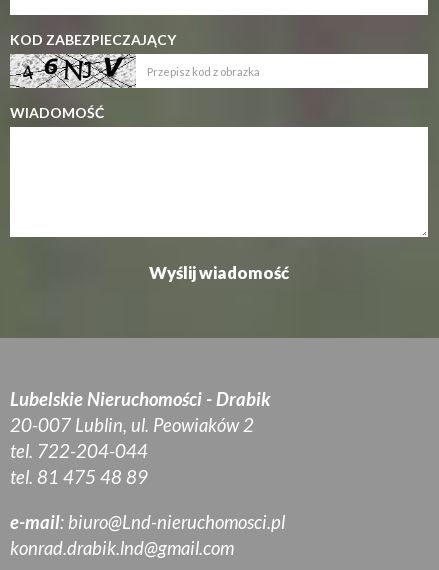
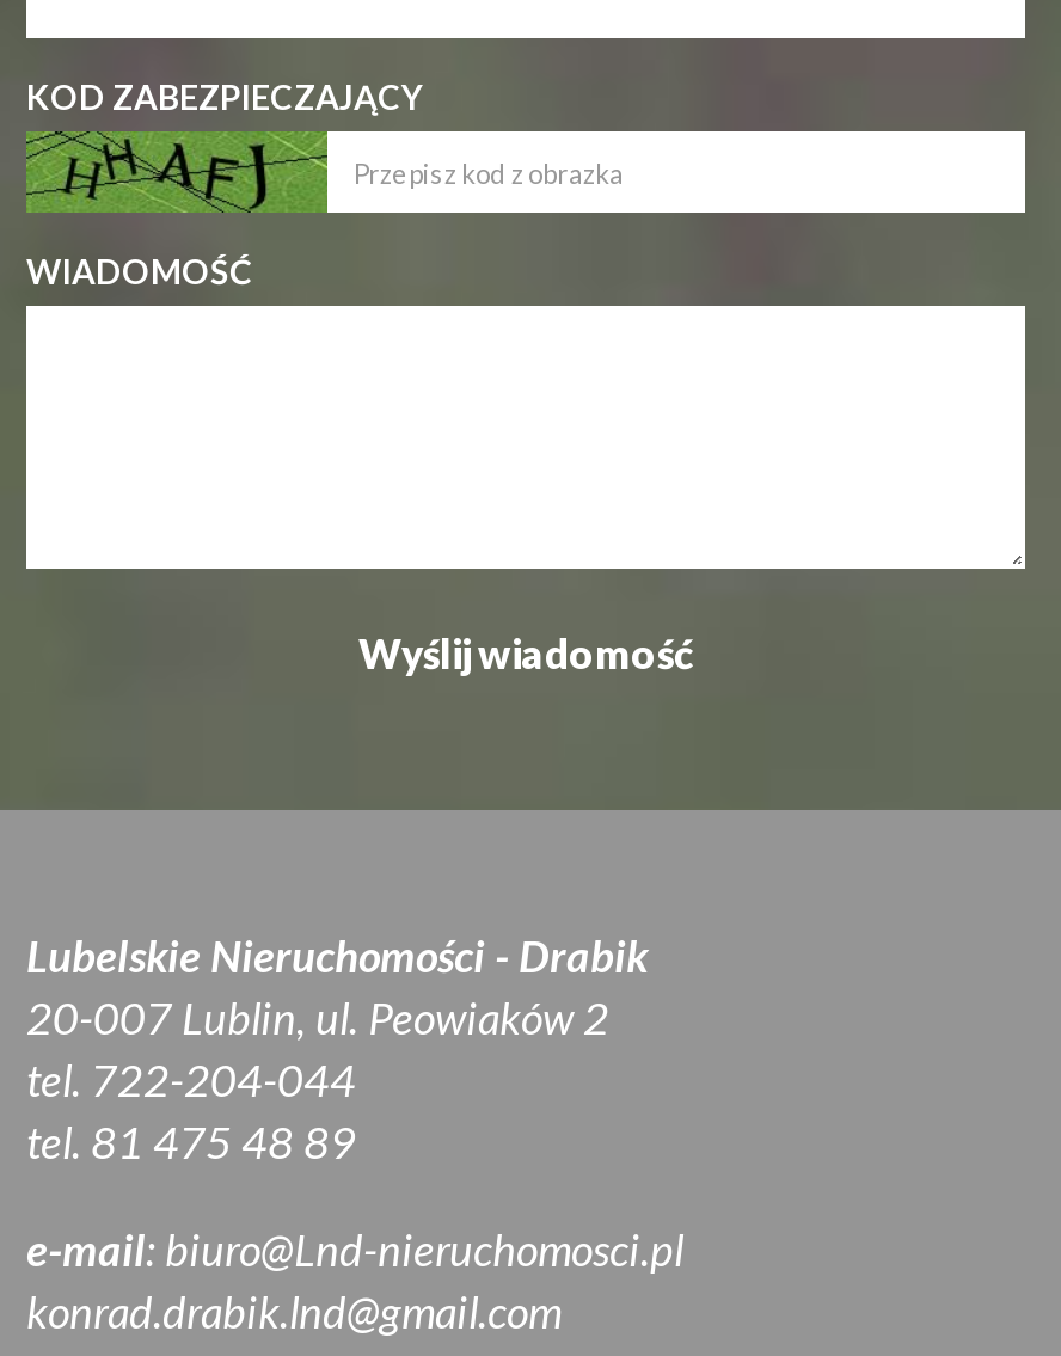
- [image]
+ [image]
